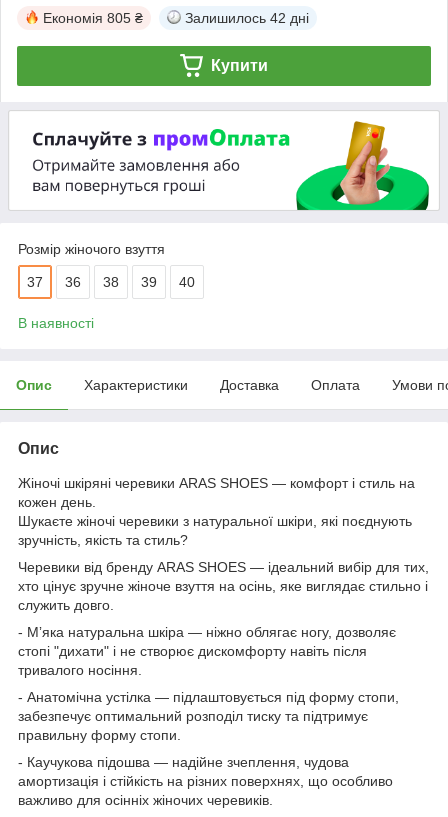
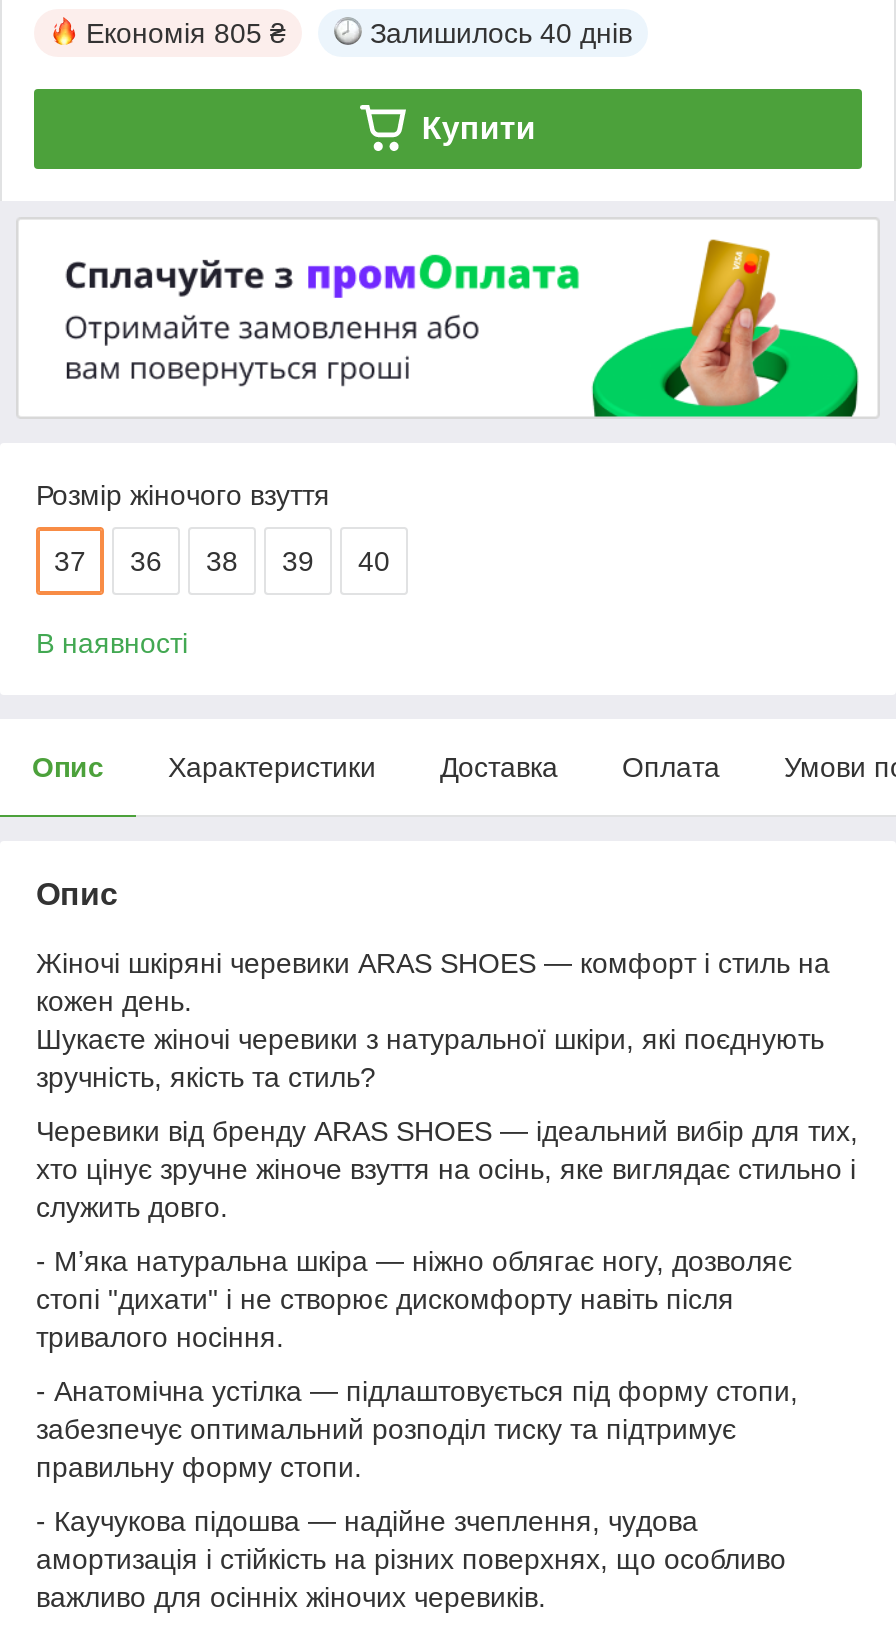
- Залишилось 42 дні
+ Залишилось 40 днів
